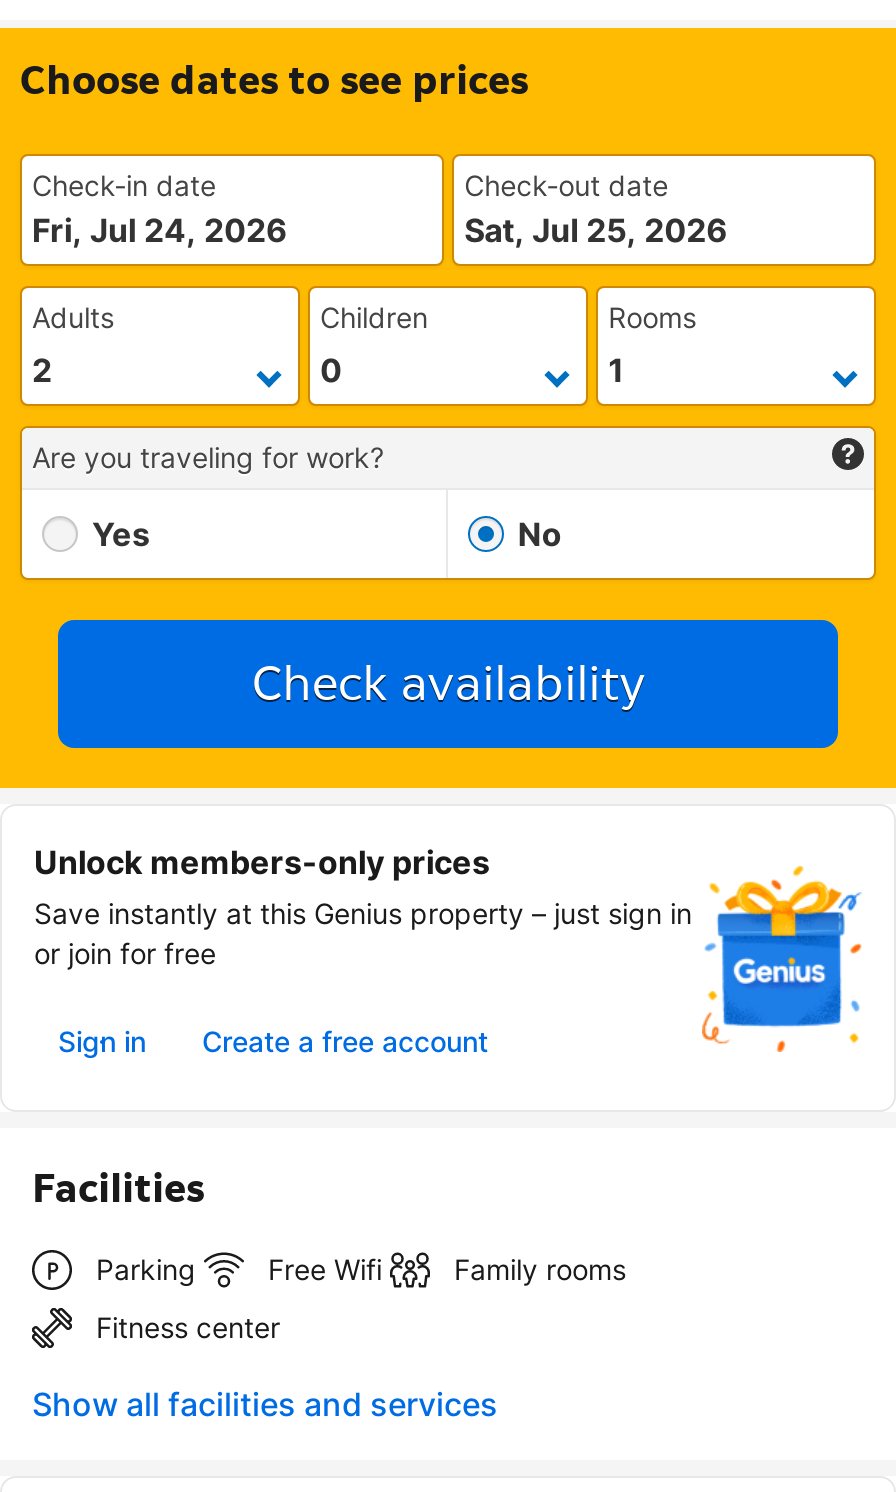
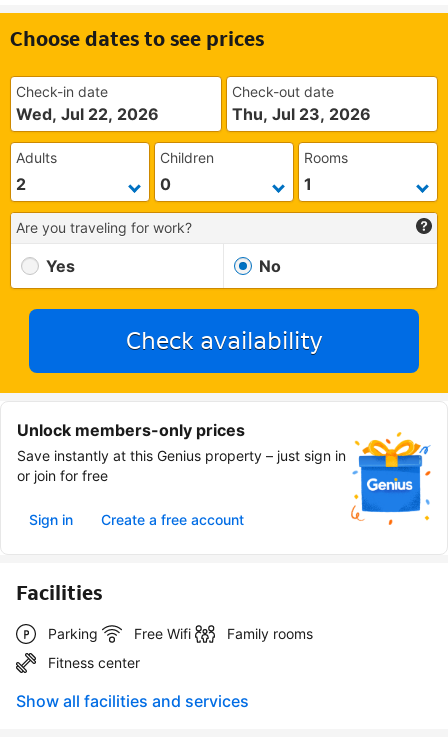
- Fri, Jul 24, 2026
+ Wed, Jul 22, 2026

- Sat, Jul 25, 2026
+ Thu, Jul 23, 2026
